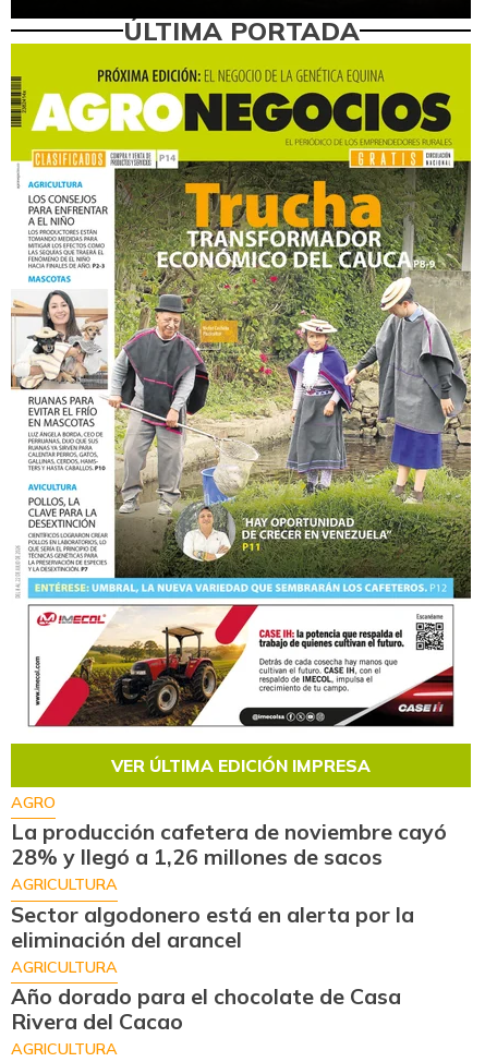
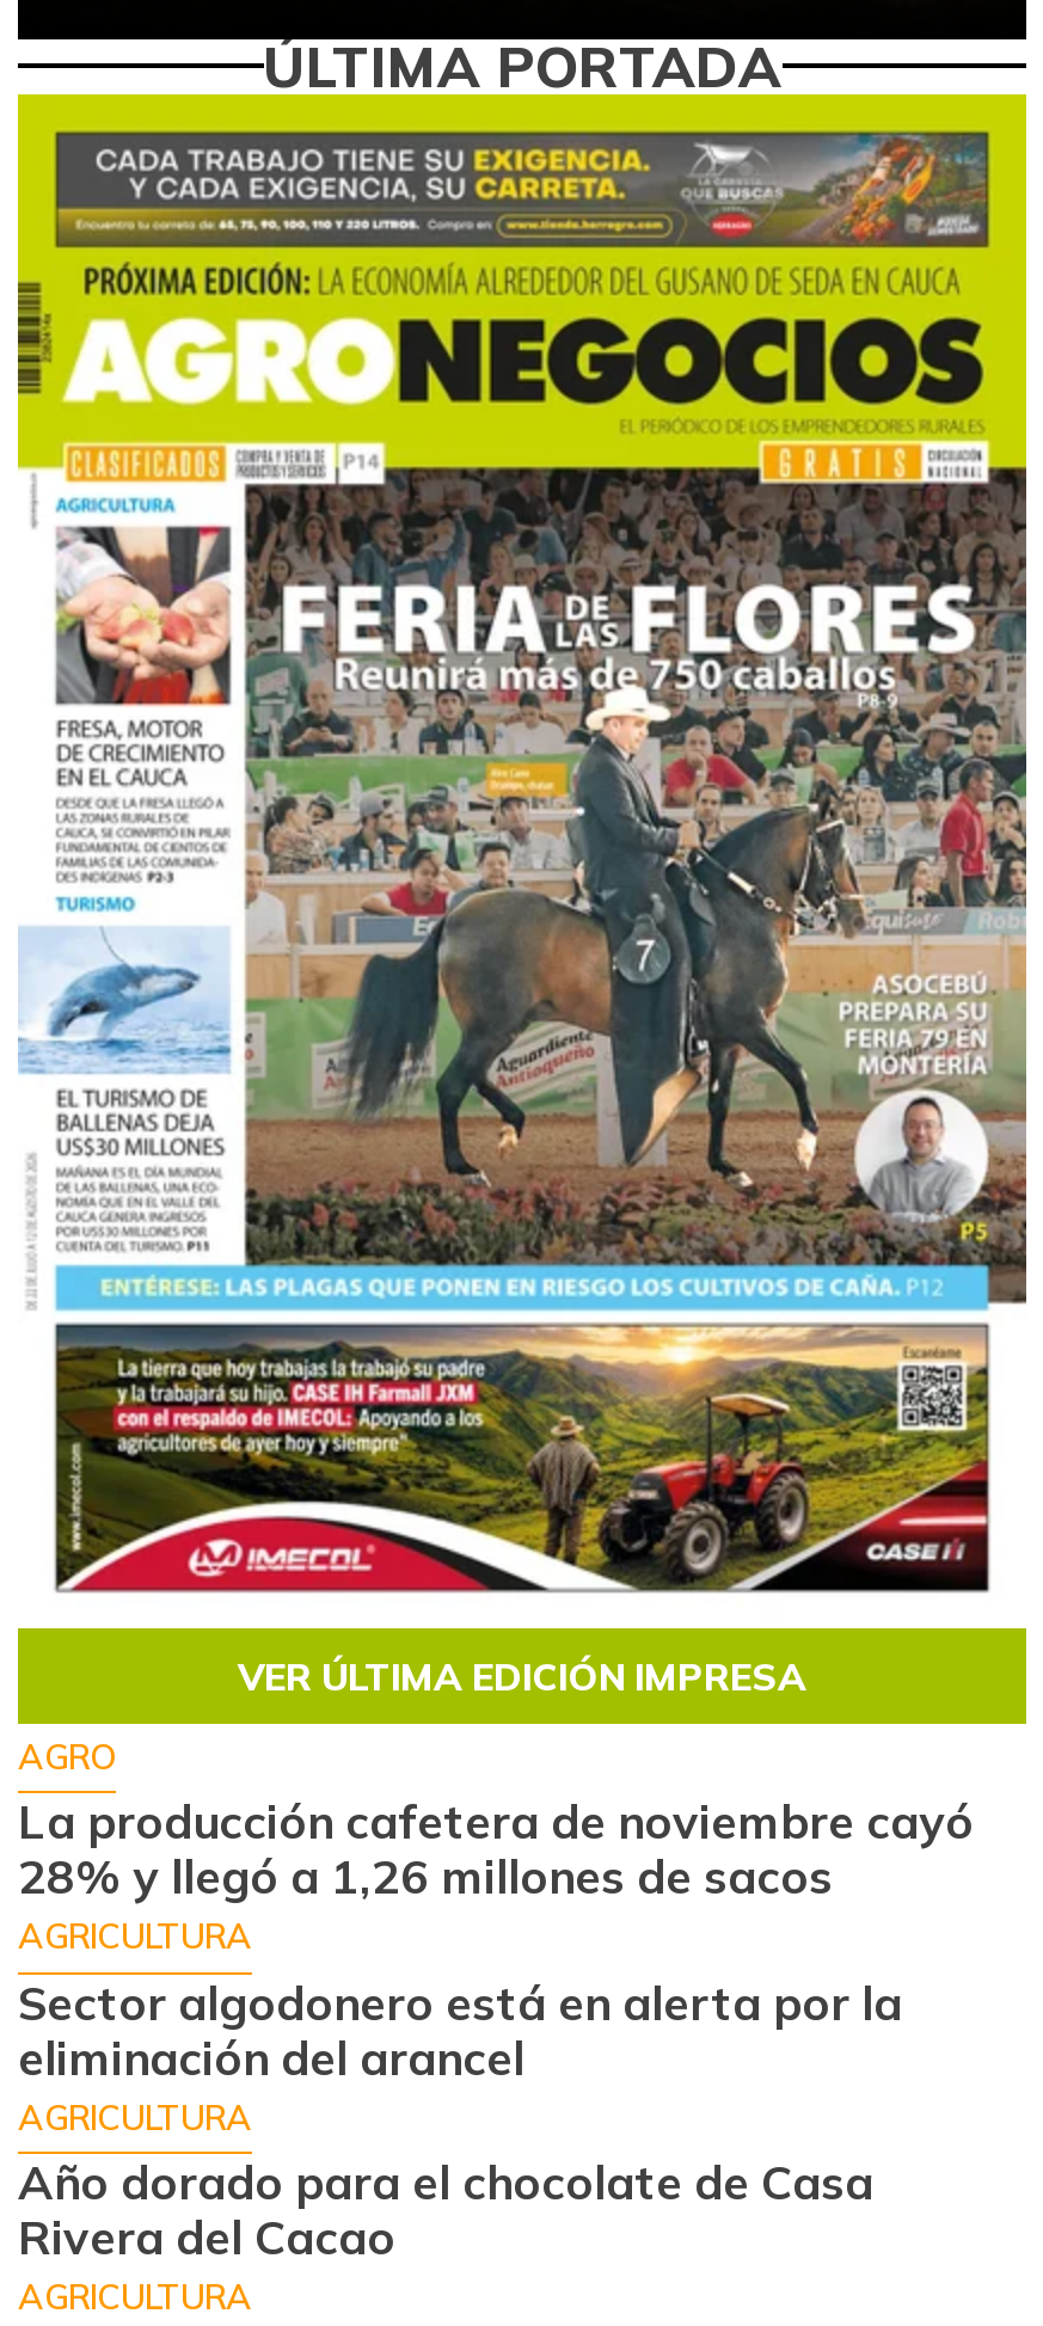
- [image]
+ [image]
